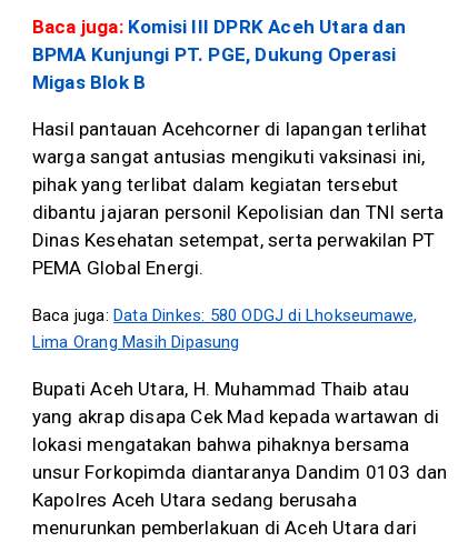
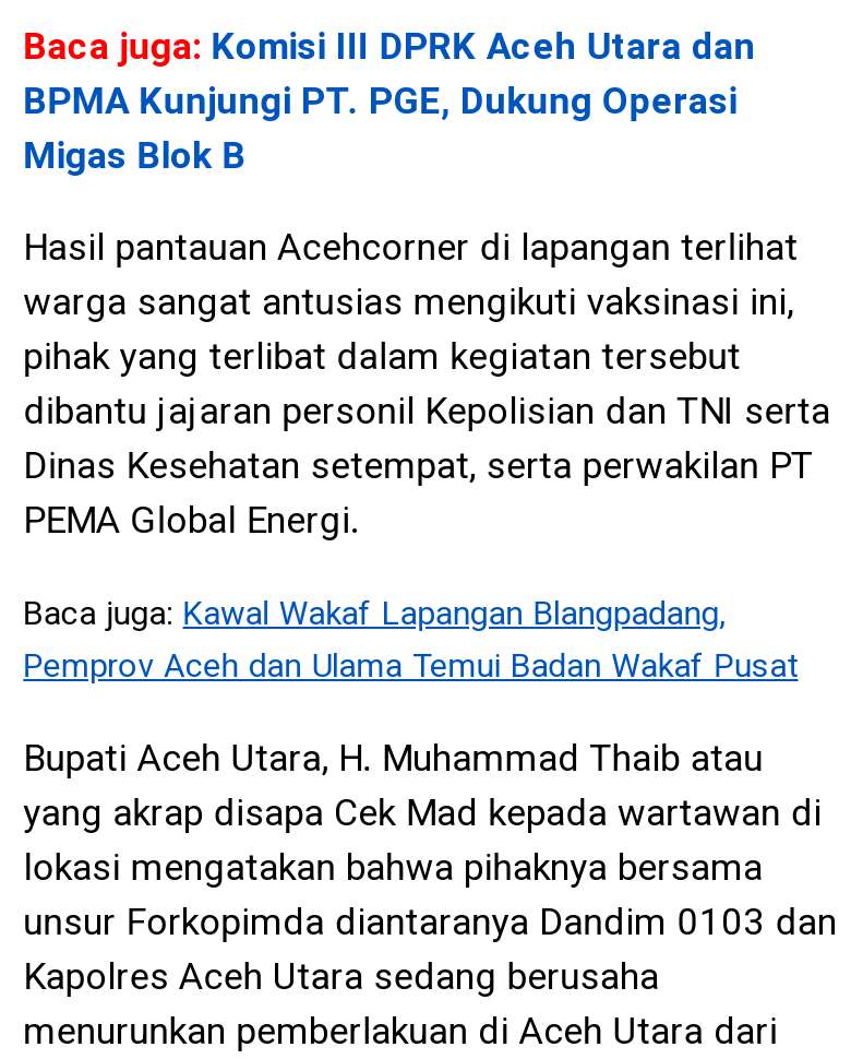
- Baca juga: Data Dinkes: 580 ODGJ di Lhokseumawe,
- Lima Orang Masih Dipasung
+ Baca juga: Kawal Wakaf Lapangan Blangpadang,
+ Pemprov Aceh dan Ulama Temui Badan Wakaf Pusat
